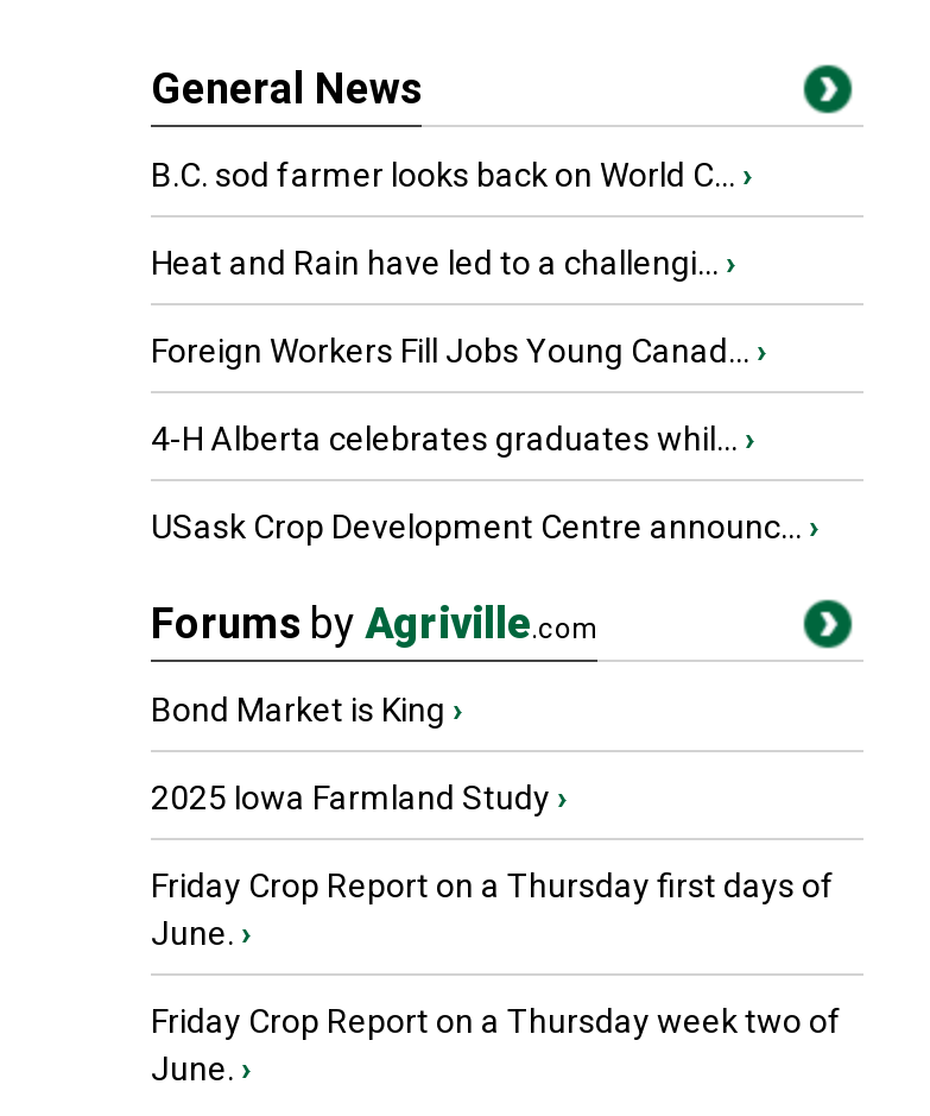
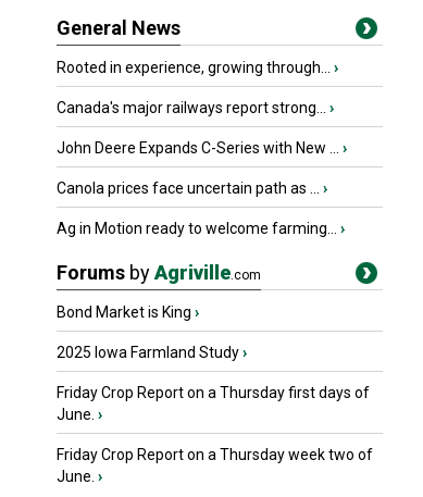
- B.C. sod farmer looks back on World C... ›
+ Rooted in experience, growing through... ›

- Heat and Rain have led to a challengi... ›
+ Canada's major railways report strong... ›

- Foreign Workers Fill Jobs Young Canad... ›
+ John Deere Expands C-Series with New ... ›

- 4-H Alberta celebrates graduates whil... ›
+ Canola prices face uncertain path as ... ›

- USask Crop Development Centre announc... ›
+ Ag in Motion ready to welcome farming... ›
